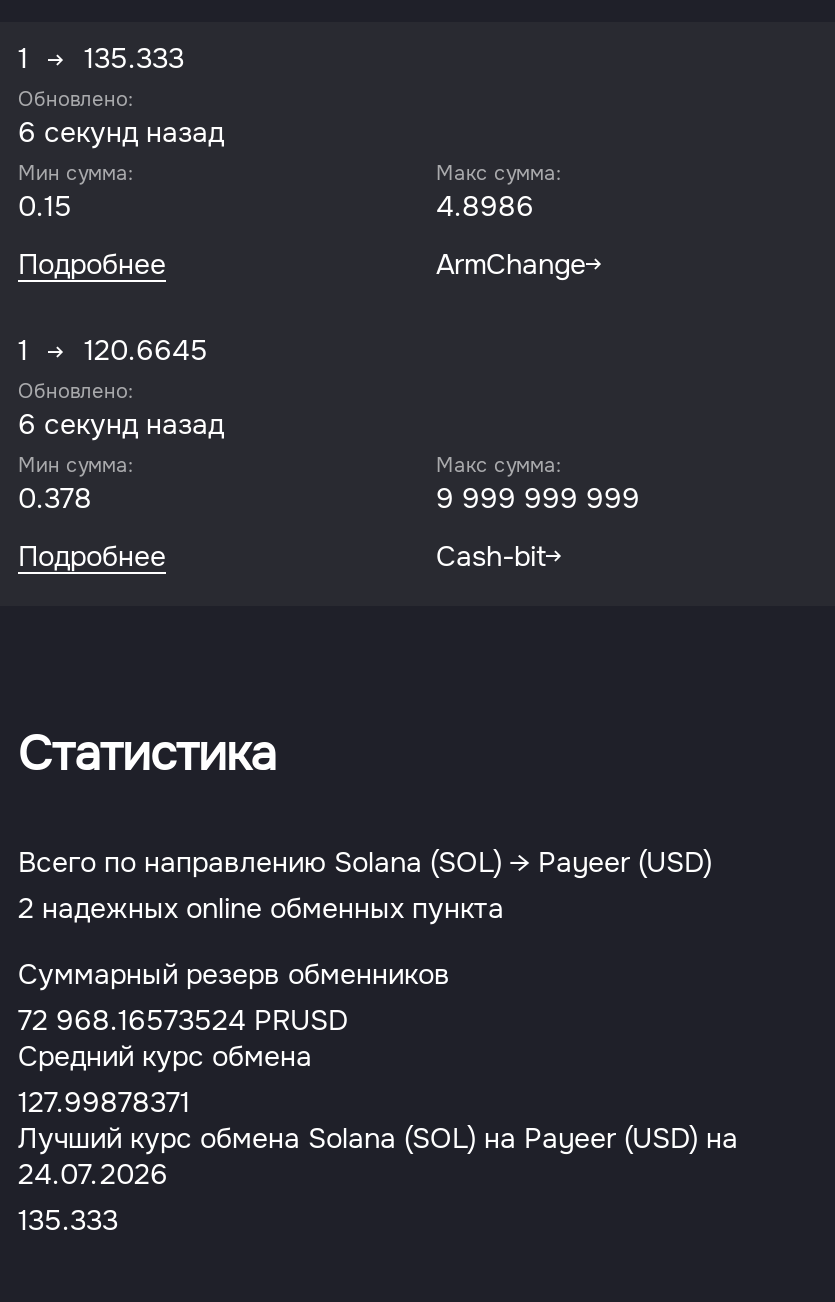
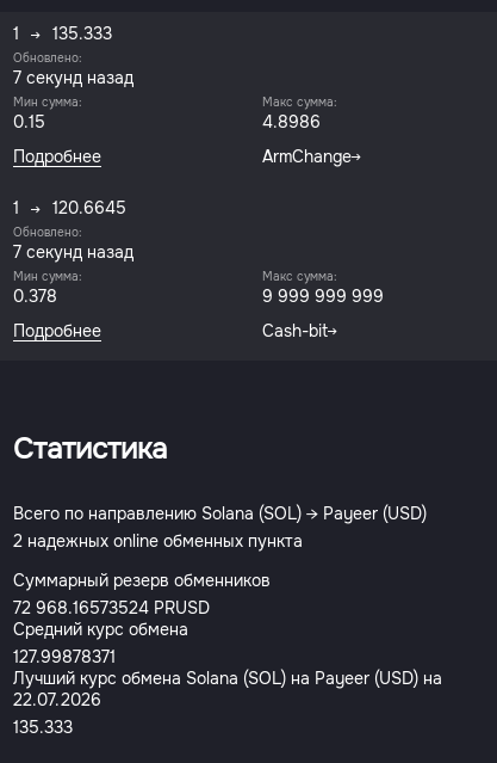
- 24.07.2026
+ 22.07.2026
